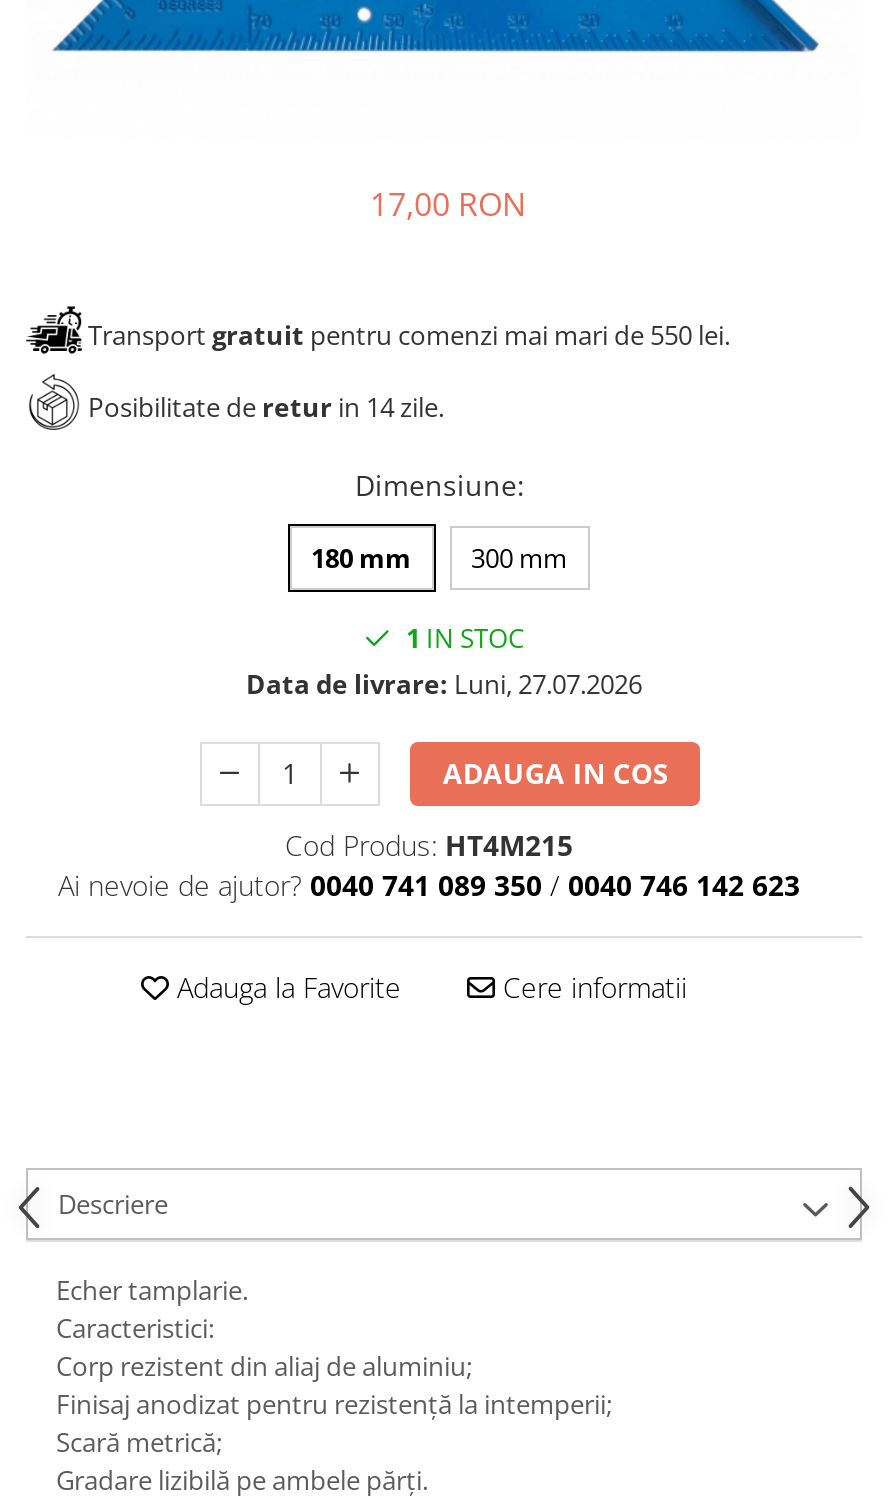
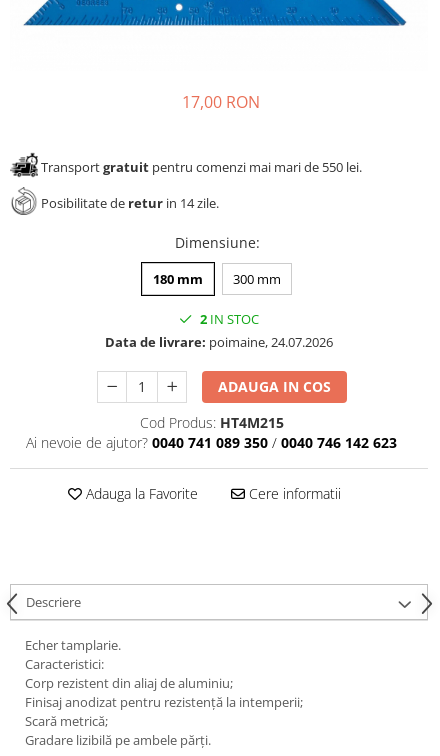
- 1 IN STOC
+ 2 IN STOC

- Data de livrare: Luni, 27.07.2026
+ Data de livrare: poimaine, 24.07.2026
